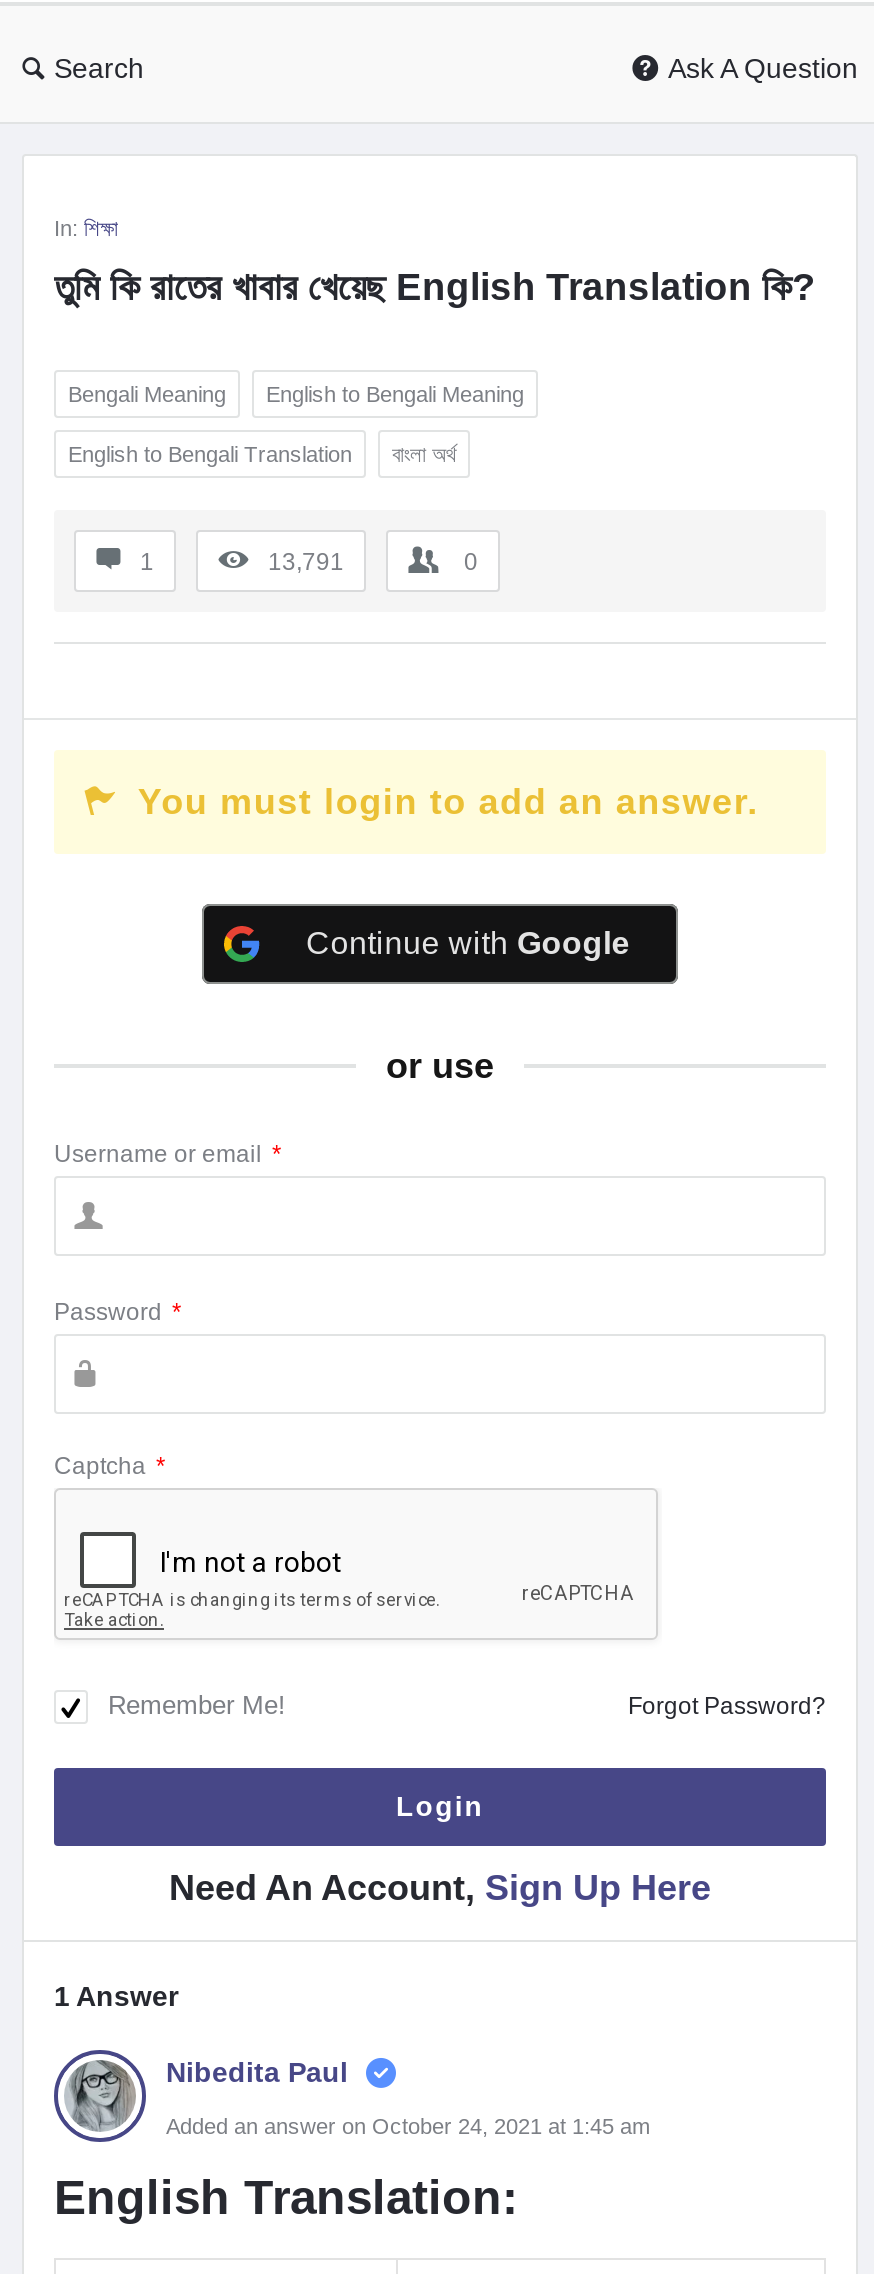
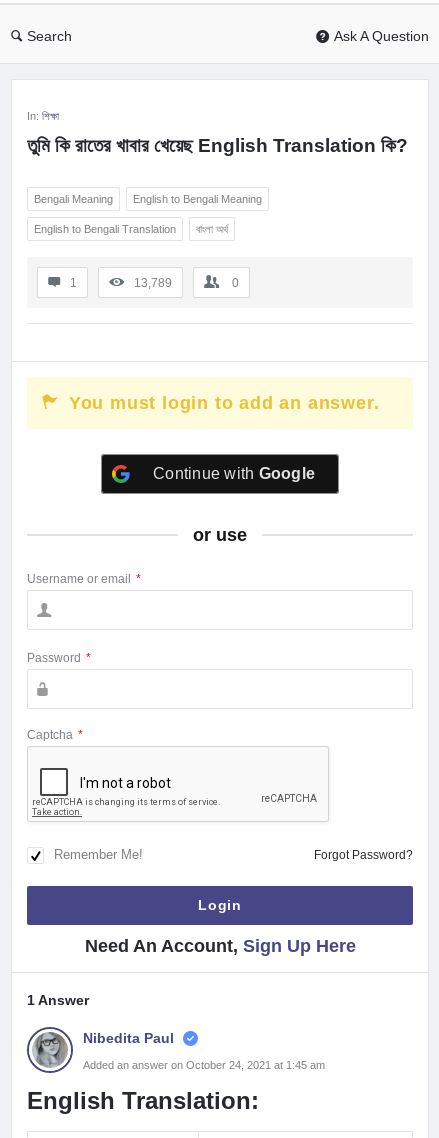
- 13,791
+ 13,789
